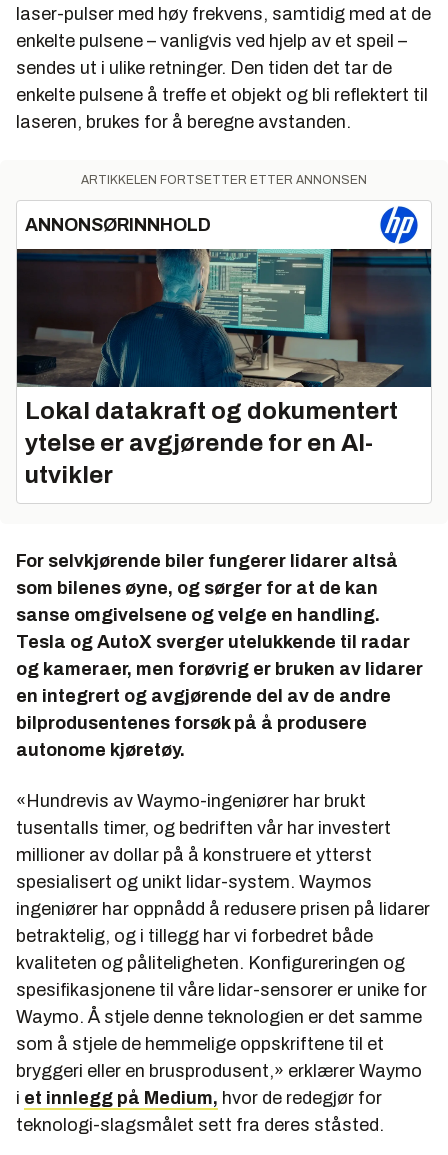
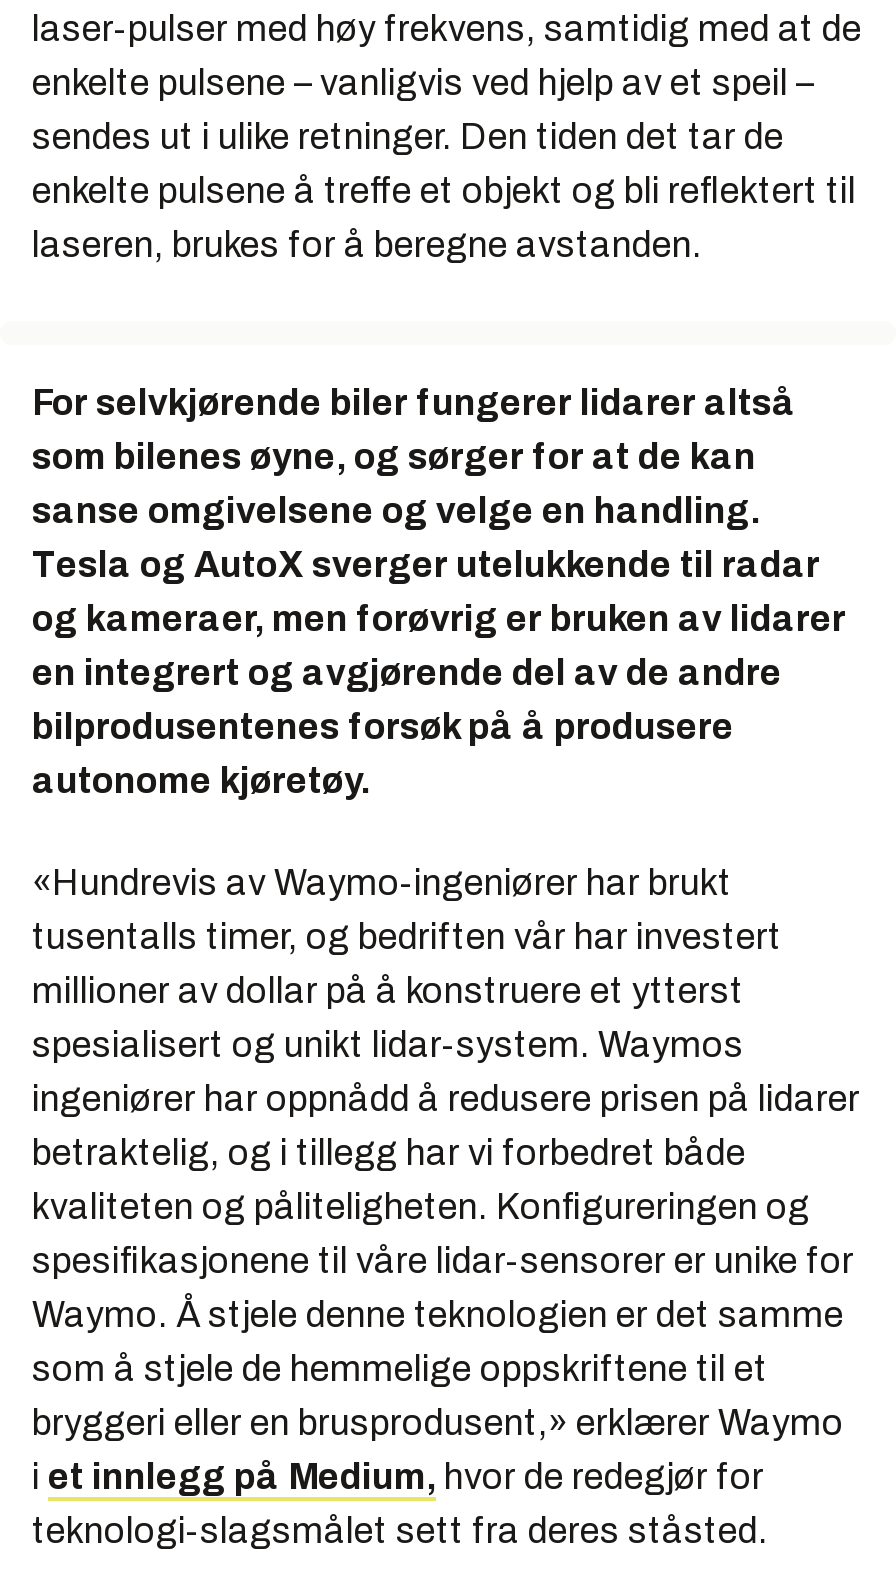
- [image]
- ARTIKKELEN FORTSETTER ETTER ANNONSEN
- ANNONSØRINNHOLD

- Lokal datakraft og dokumentert
- ytelse er avgjørende for en AI-
- utvikler
